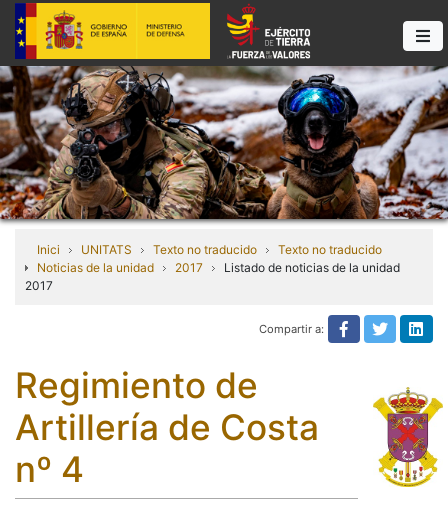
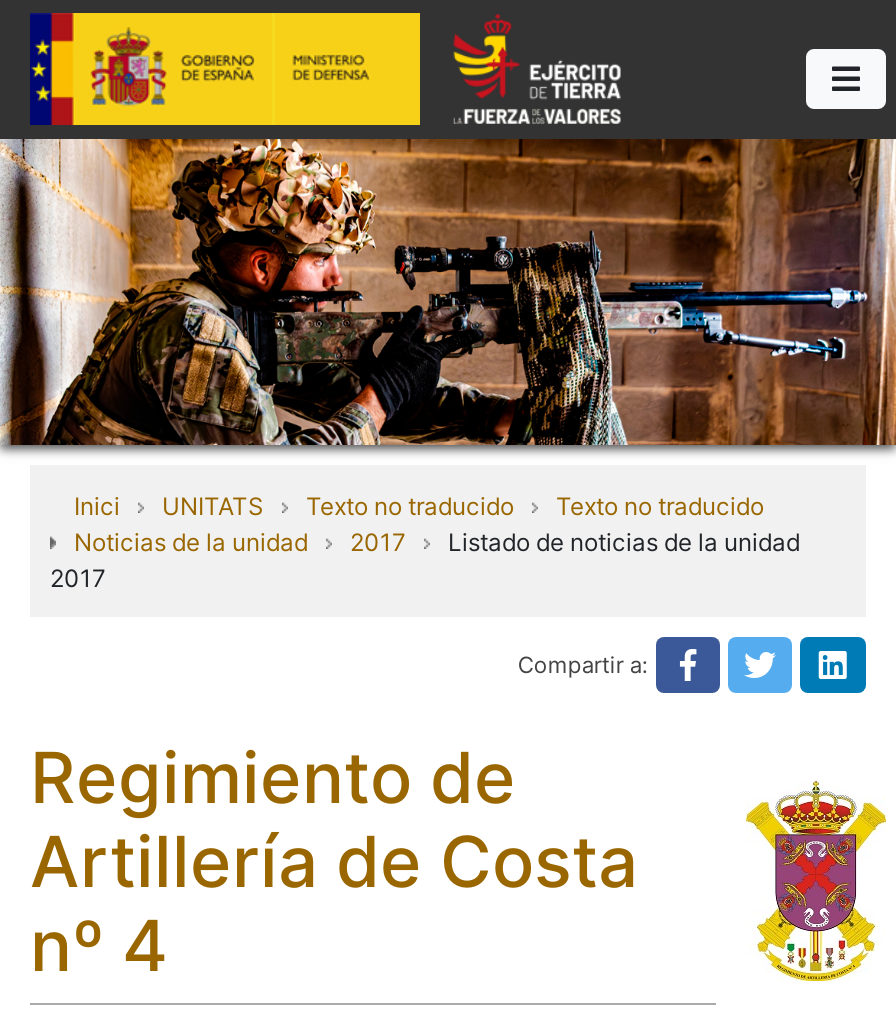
- [image]
+ [image]
